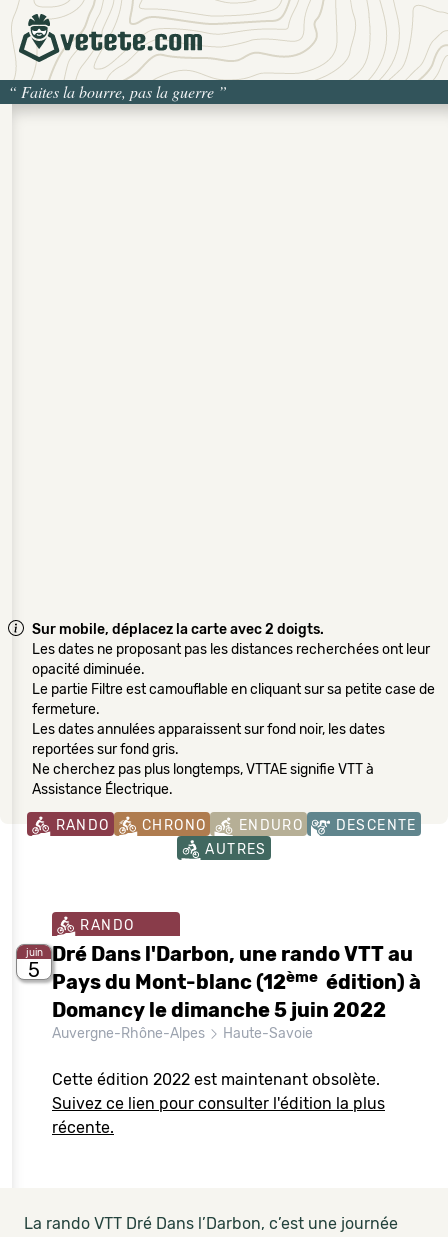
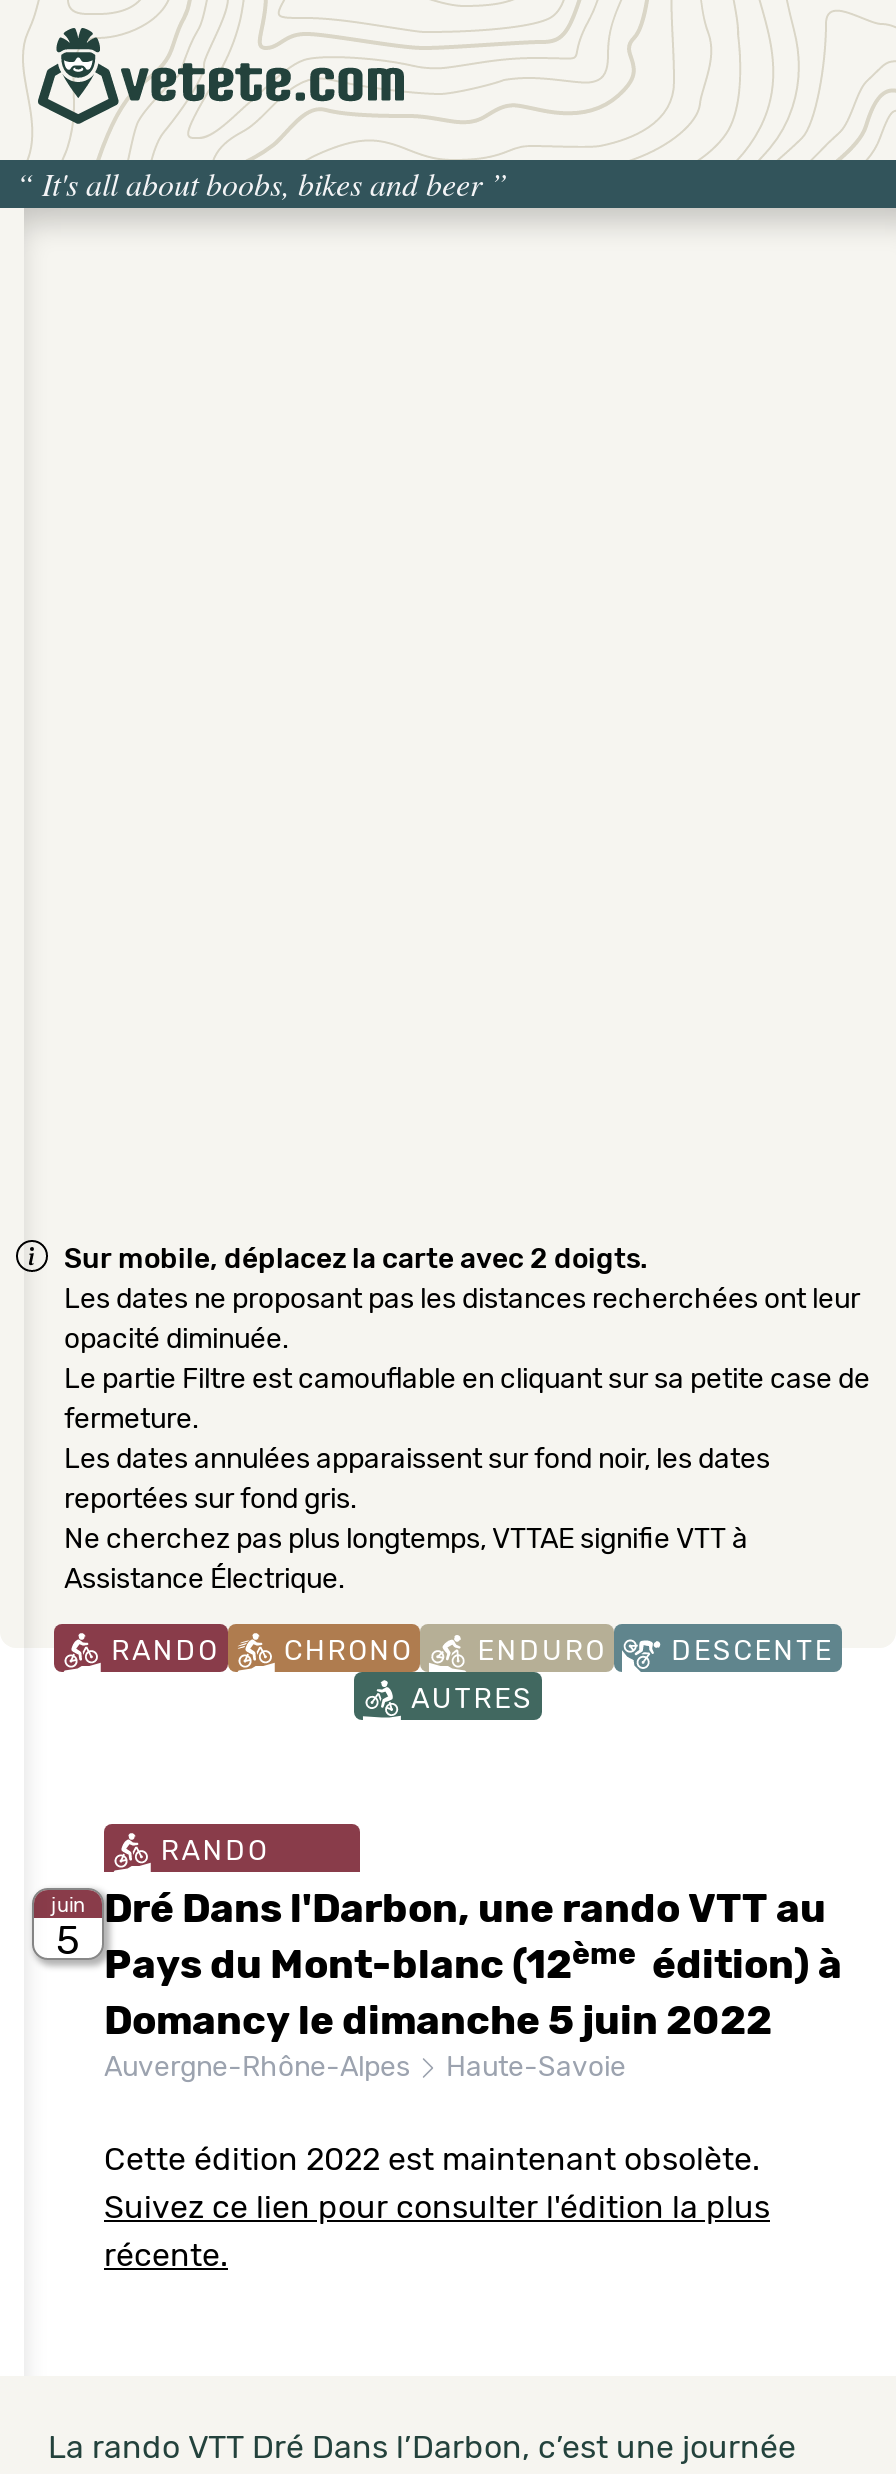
- “Faites la bourre, pas la guerre”
+ “It's all about boobs, bikes and beer”
